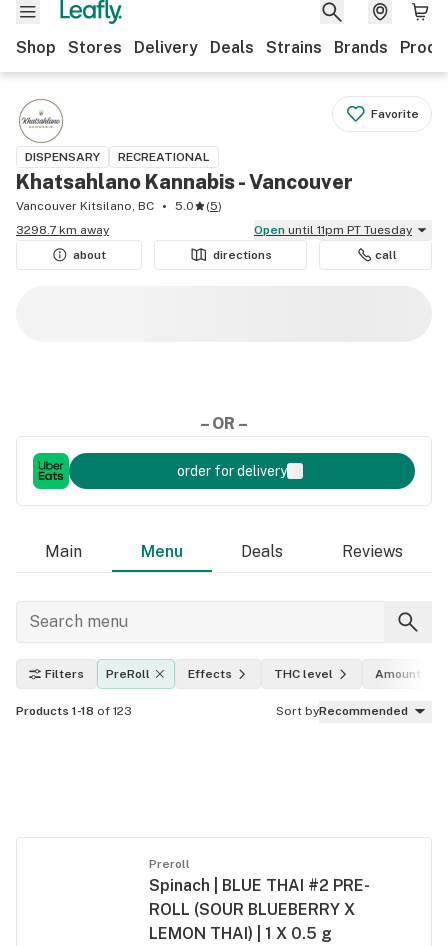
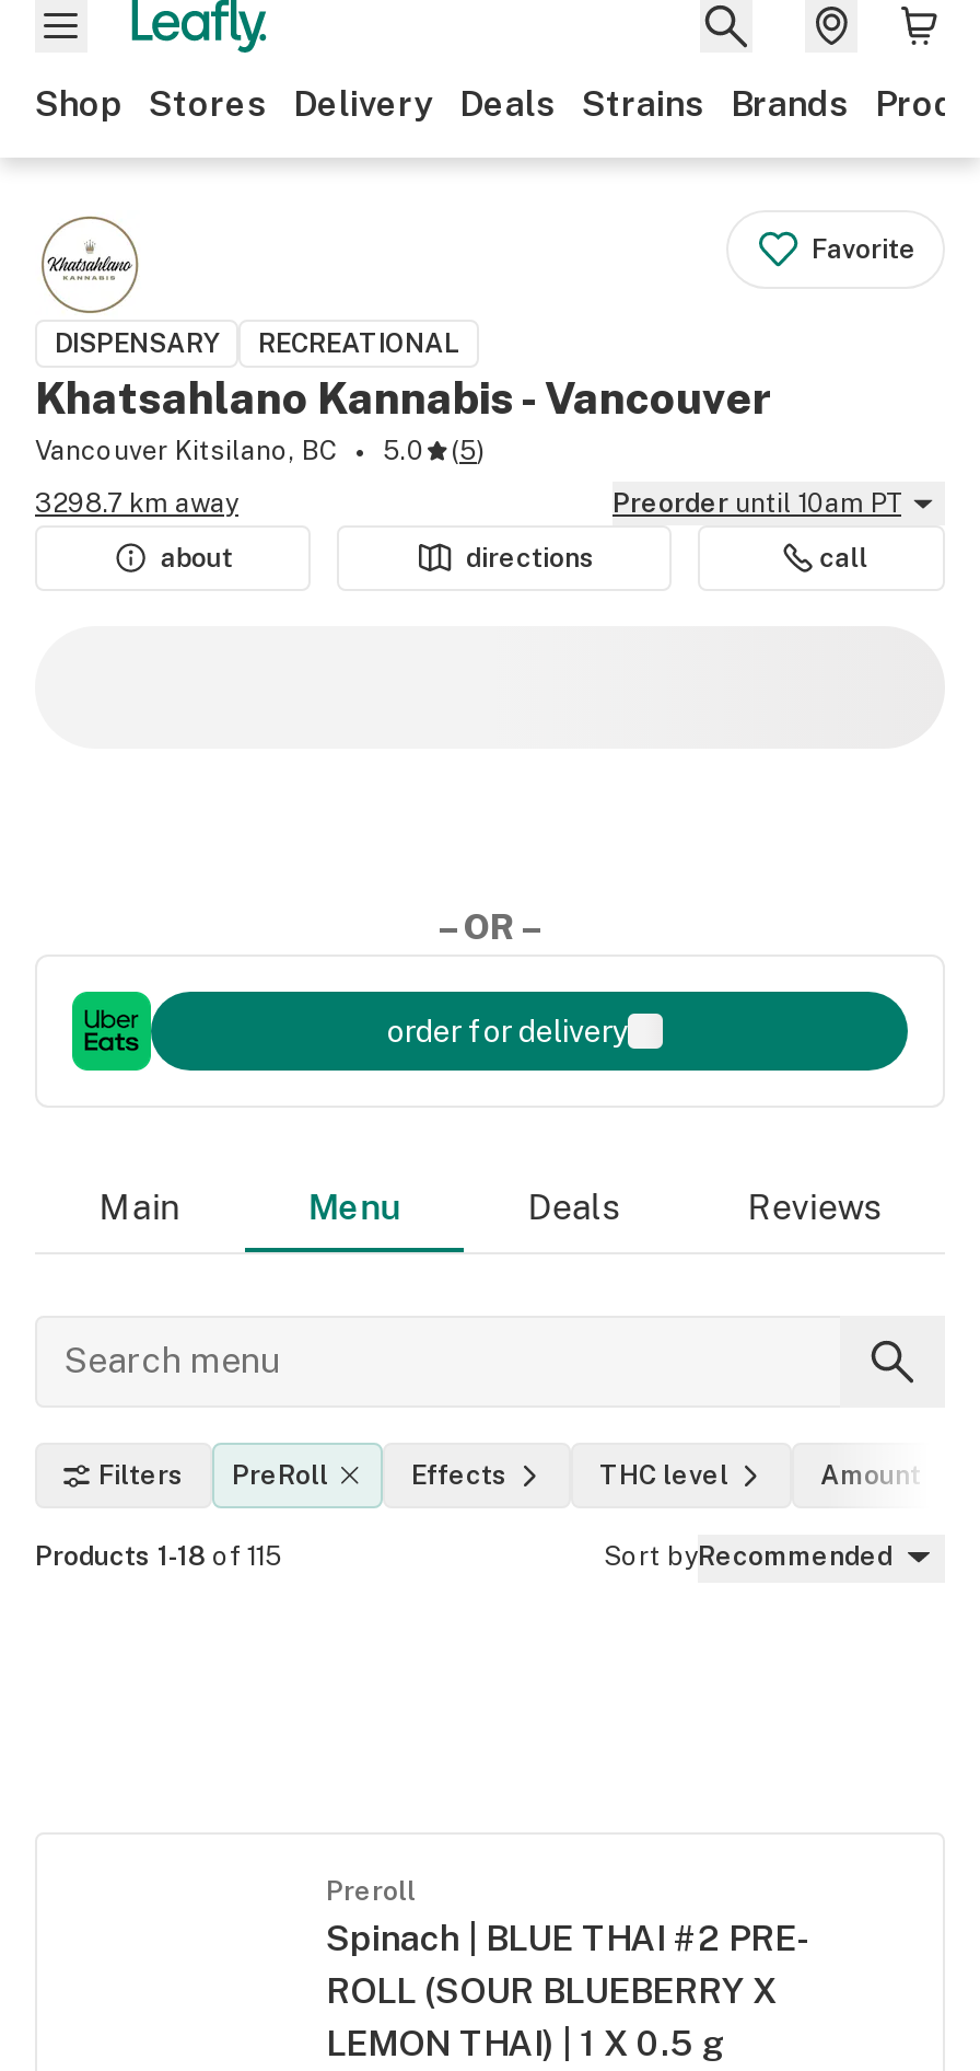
- Open until 11pm PT Tuesday
+ Preorder until 10am PT

- Products 1-18 of 123
+ Products 1-18 of 115
